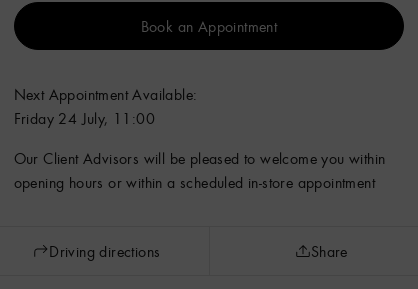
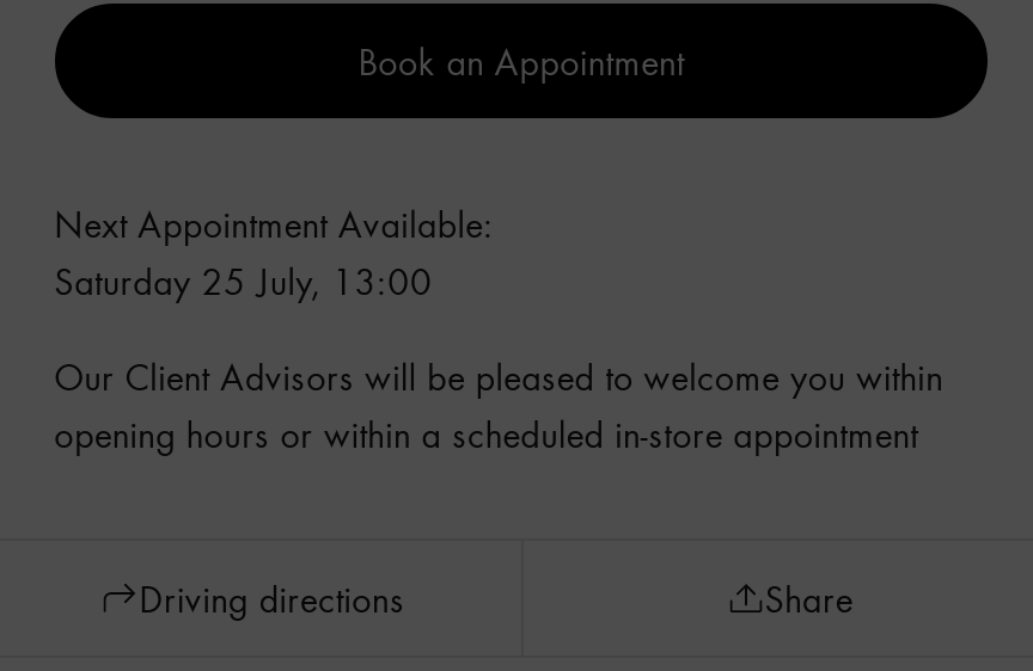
- Friday 24 July, 11:00
+ Saturday 25 July, 13:00
